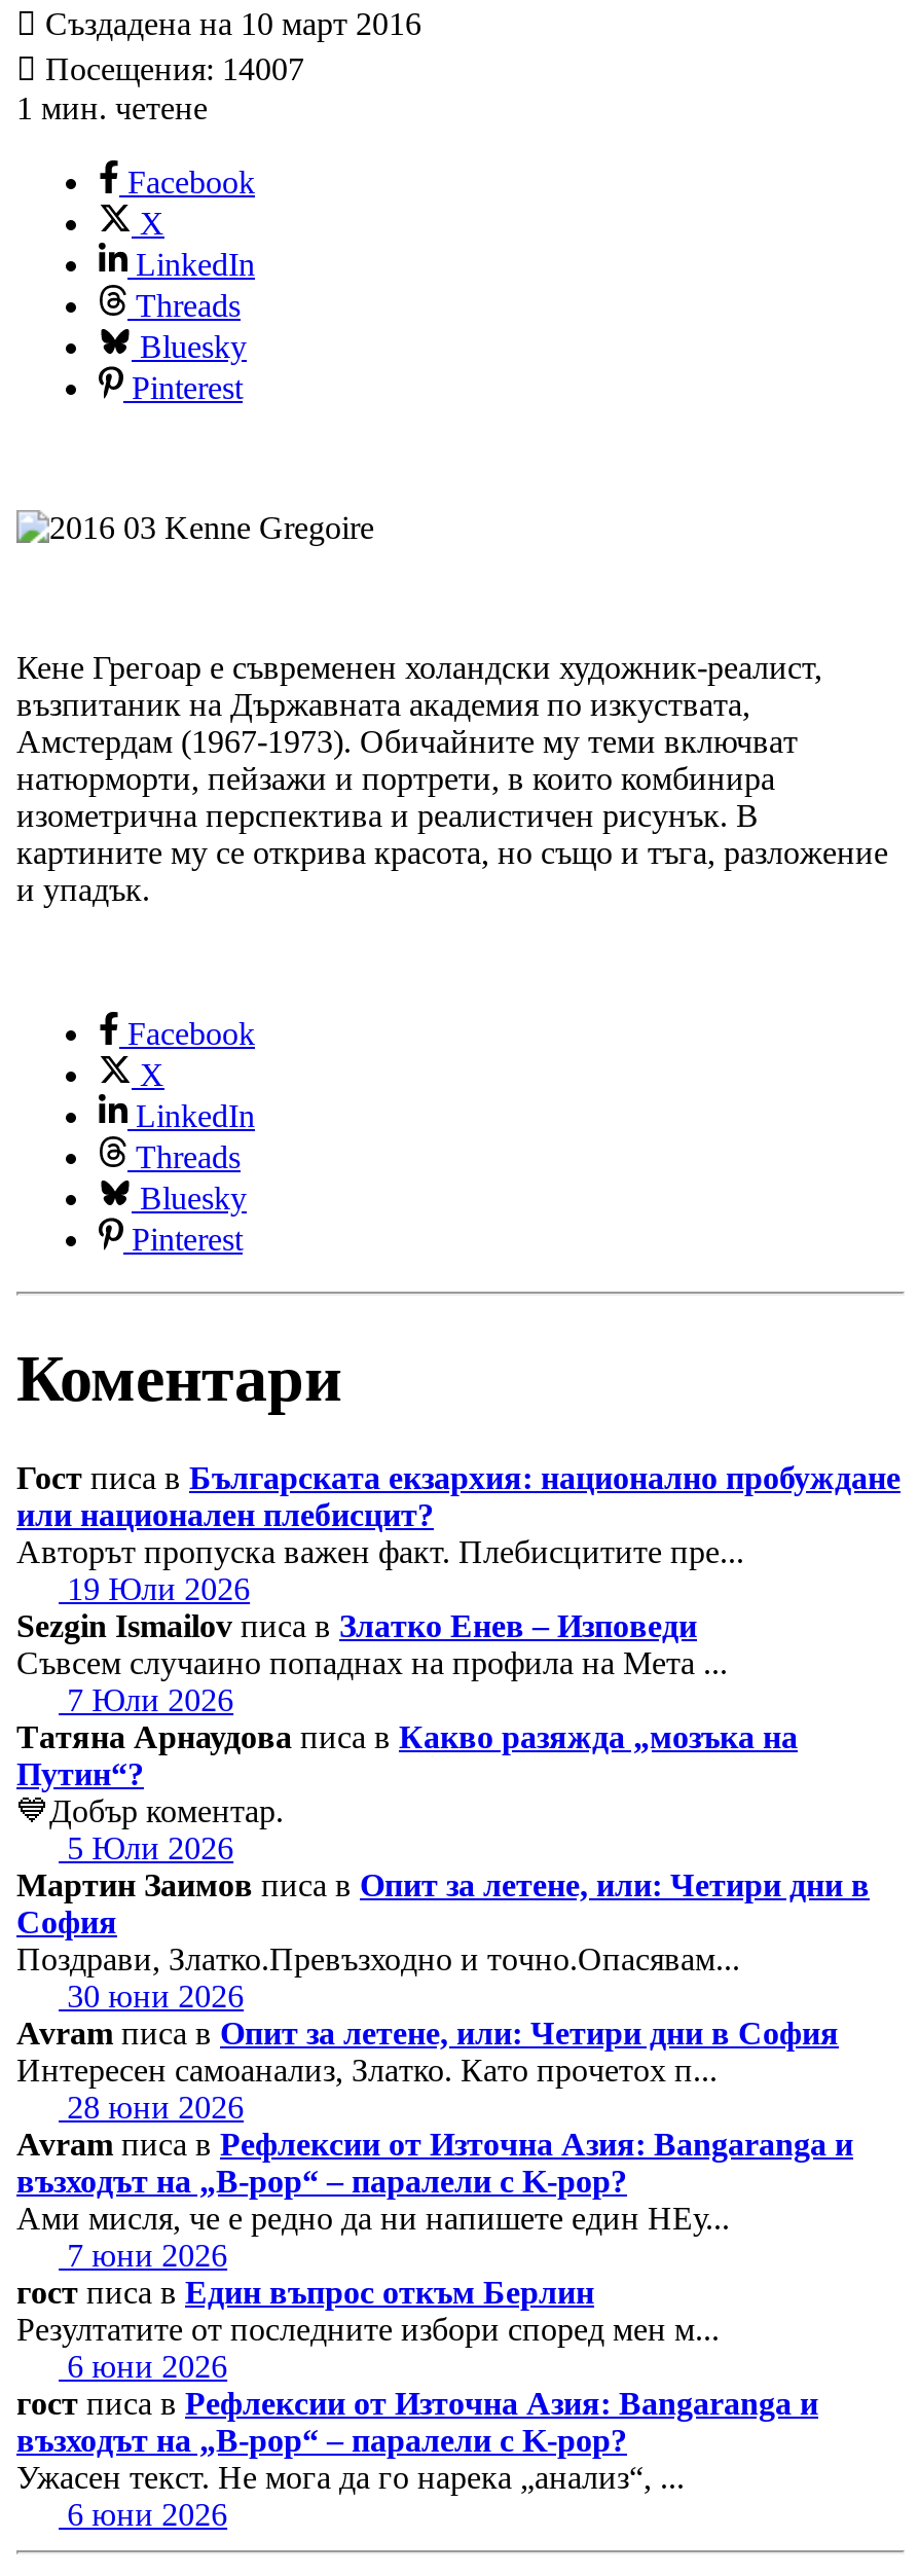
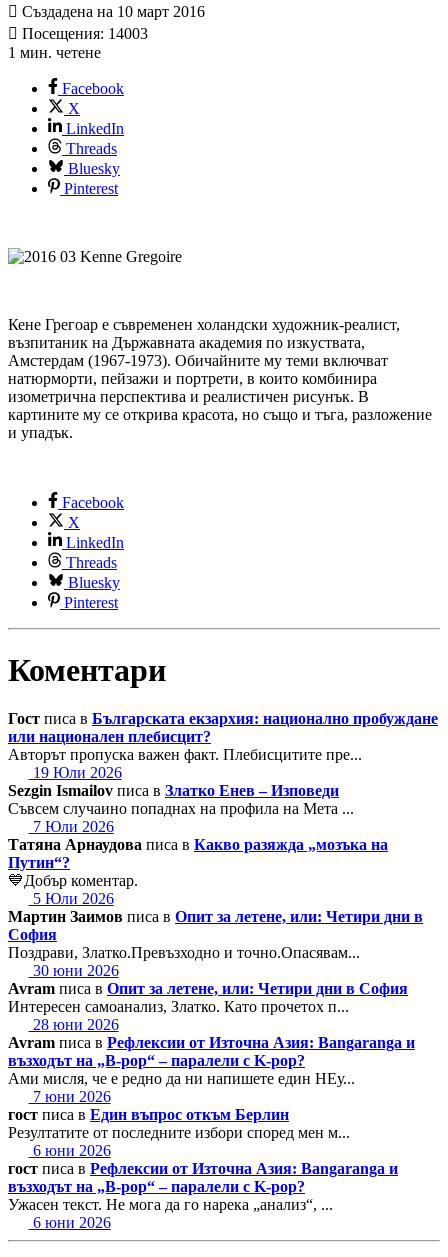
- Посещения: 14007
+ Посещения: 14003
